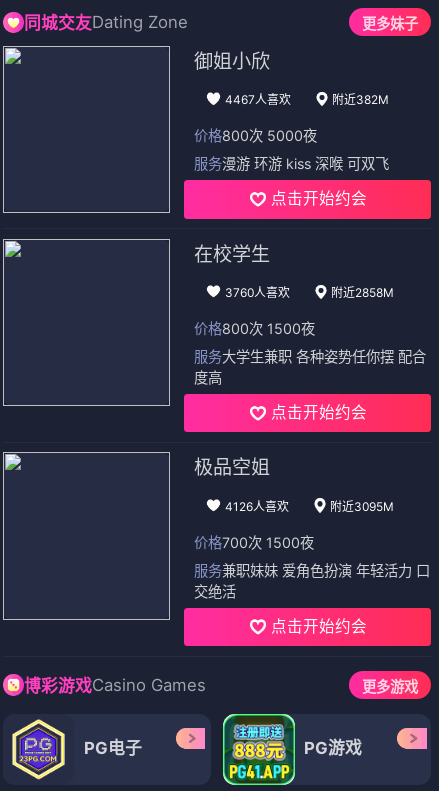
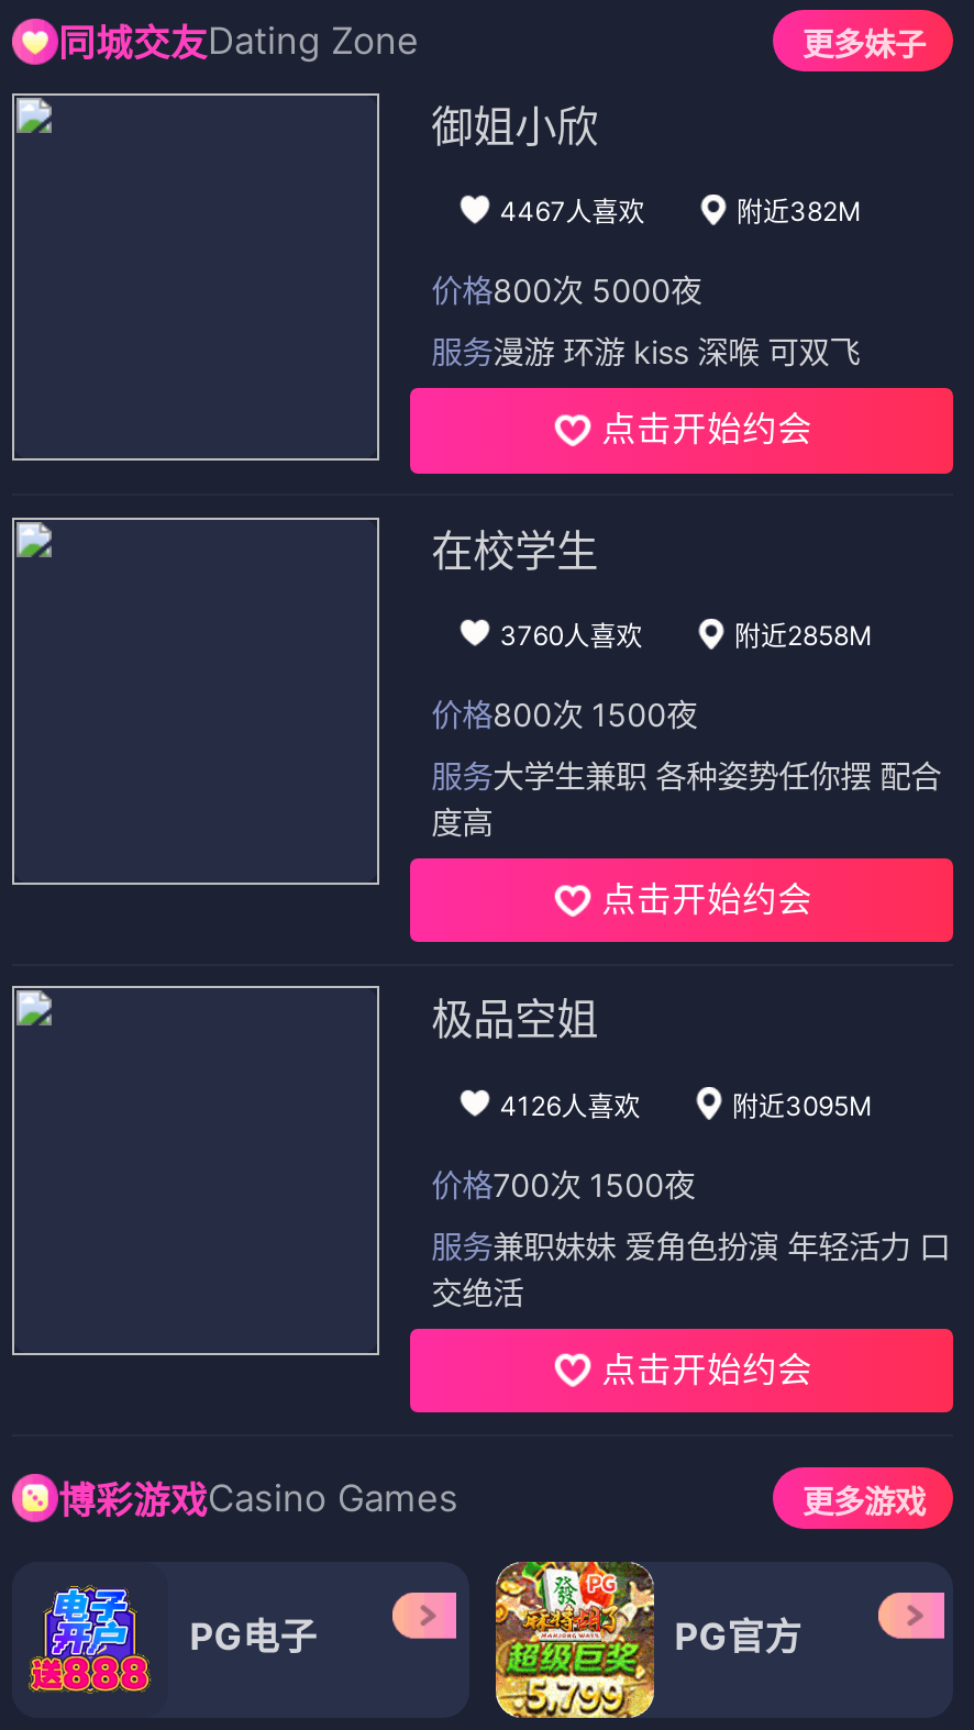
- [image]
+ [image]

- [image]
- PG游戏
+ [image]
+ PG官方
